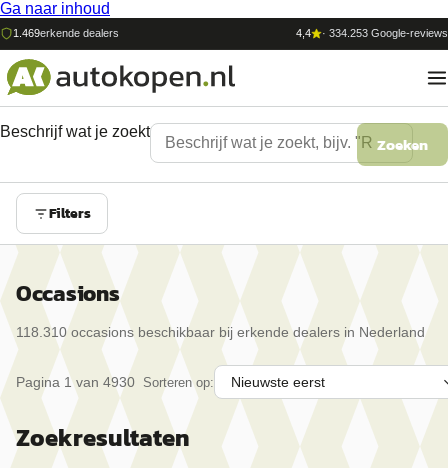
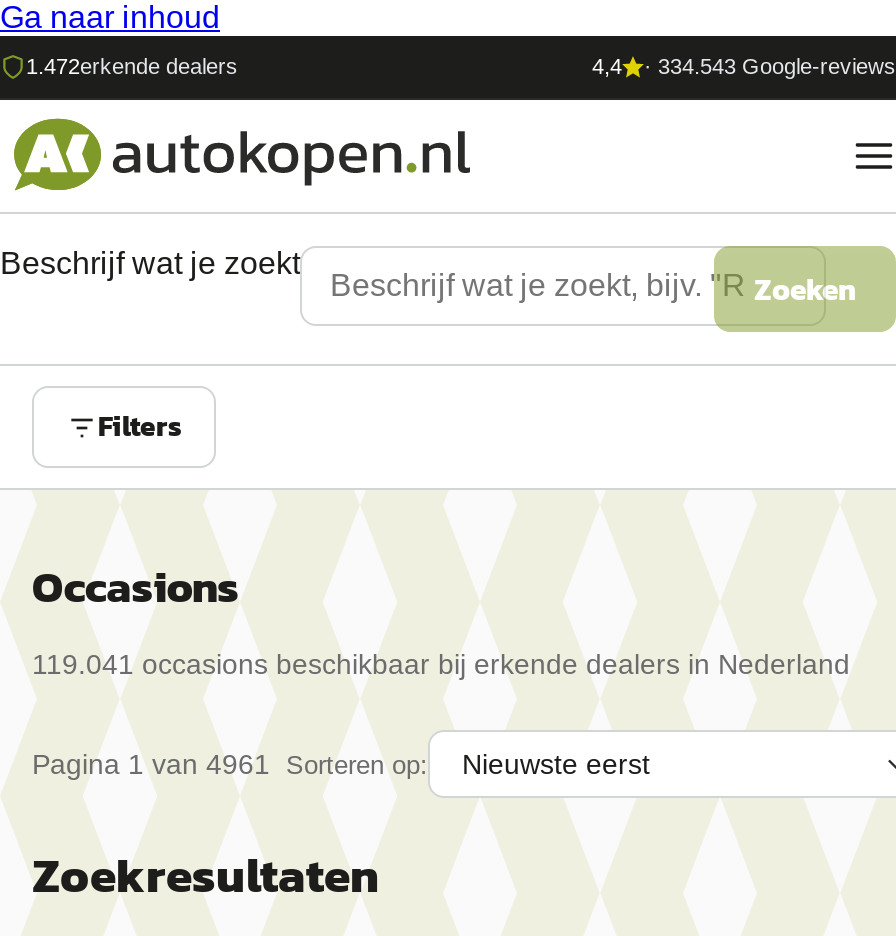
- 1.469erkende dealers
+ 1.472erkende dealers

- · 334.253 Google-reviews
+ · 334.543 Google-reviews

- 118.310 occasions beschikbaar bij erkende dealers in Nederland
+ 119.041 occasions beschikbaar bij erkende dealers in Nederland

- Pagina 1 van 4930 Sorteren op:
+ Pagina 1 van 4961 Sorteren op:
